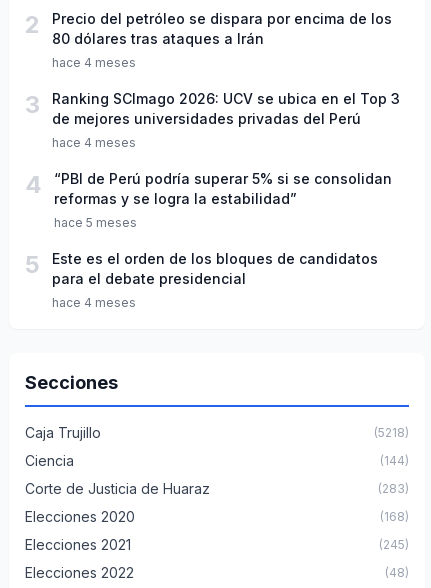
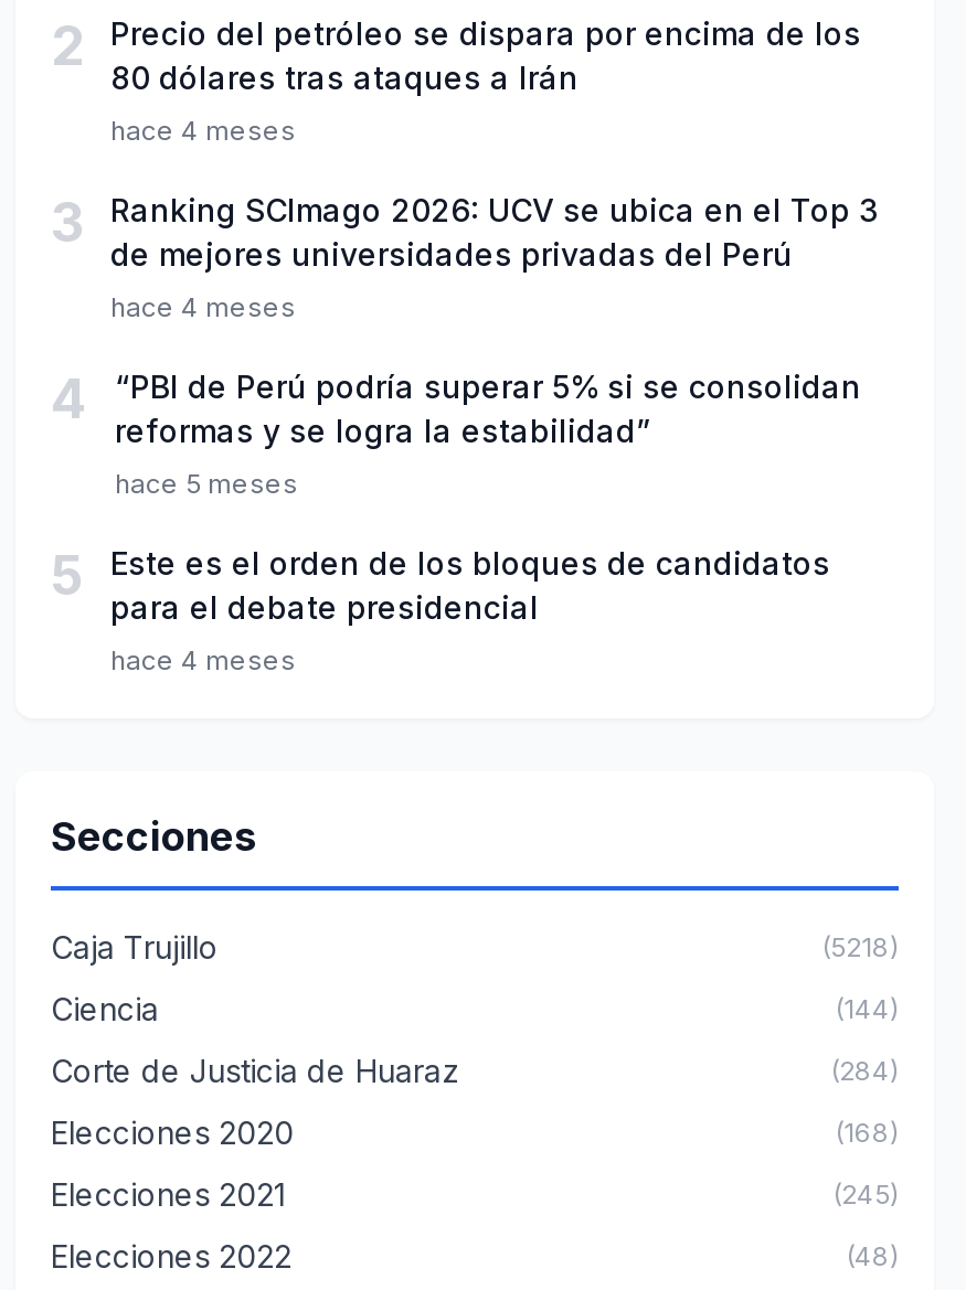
- (283)
+ (284)
